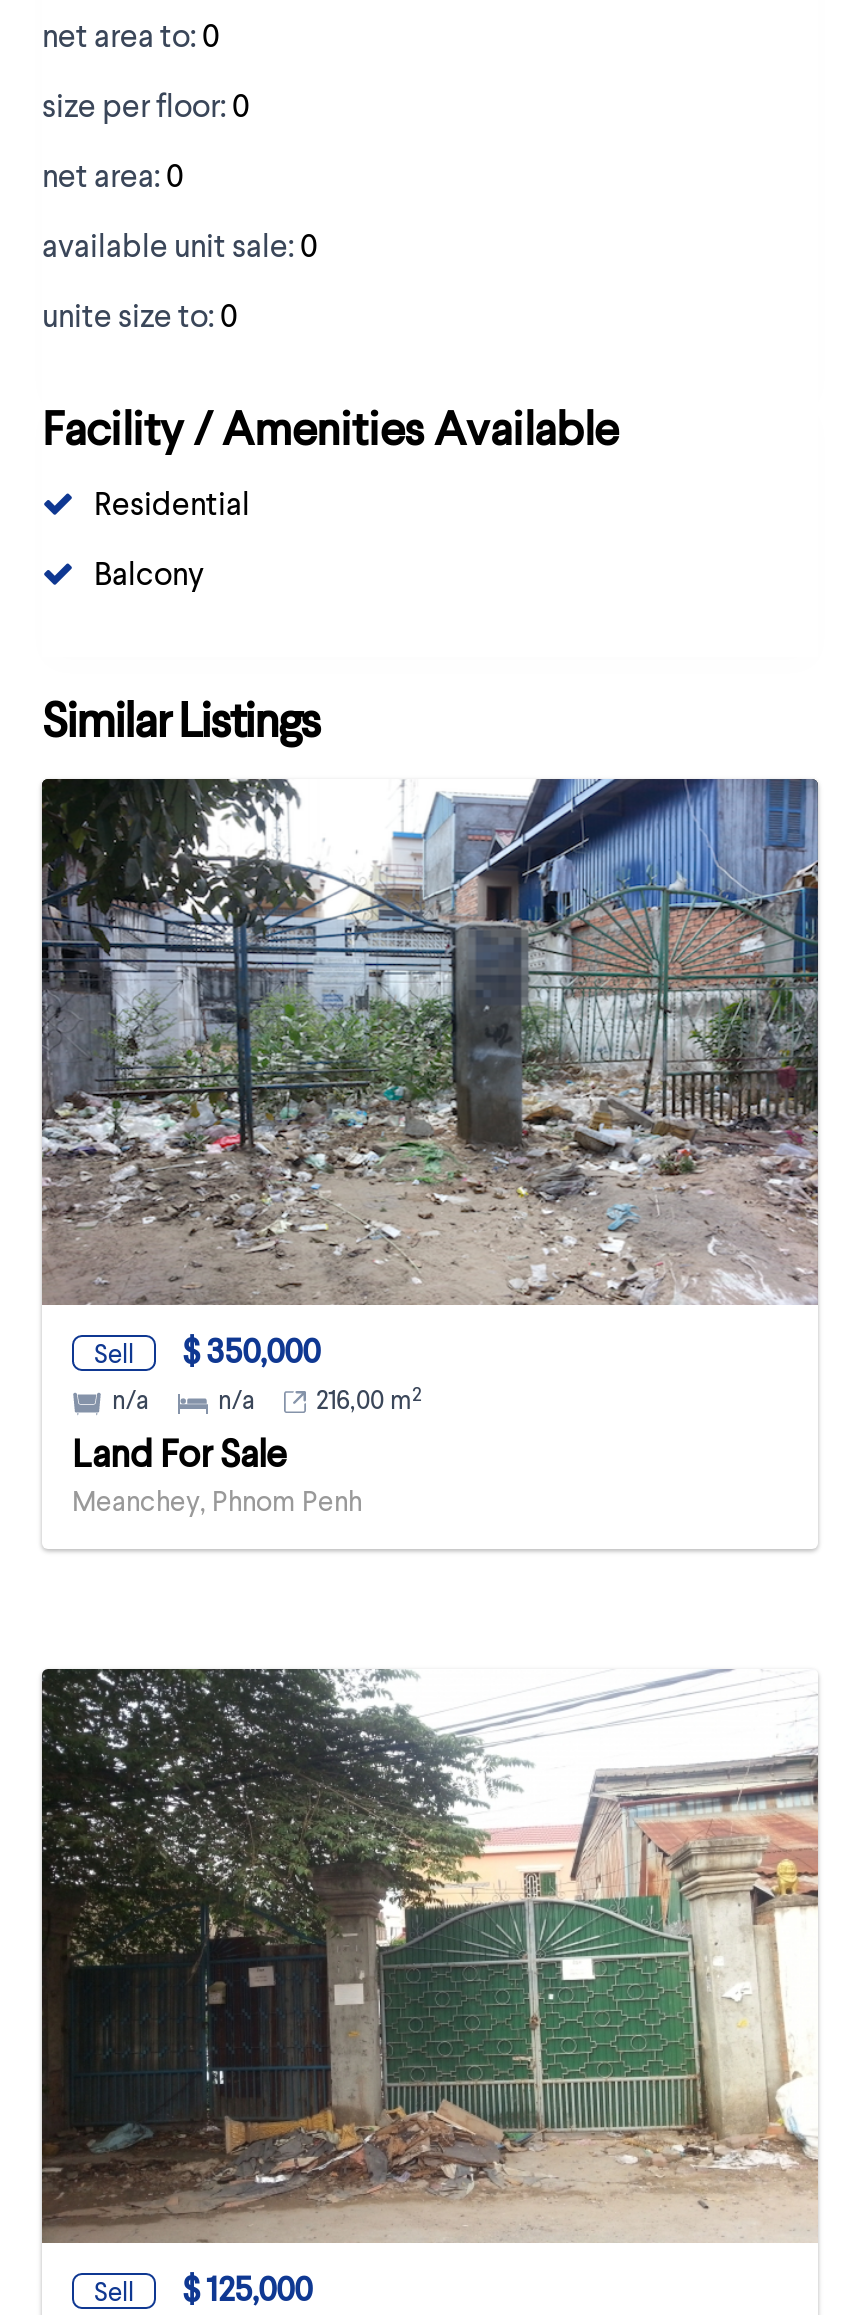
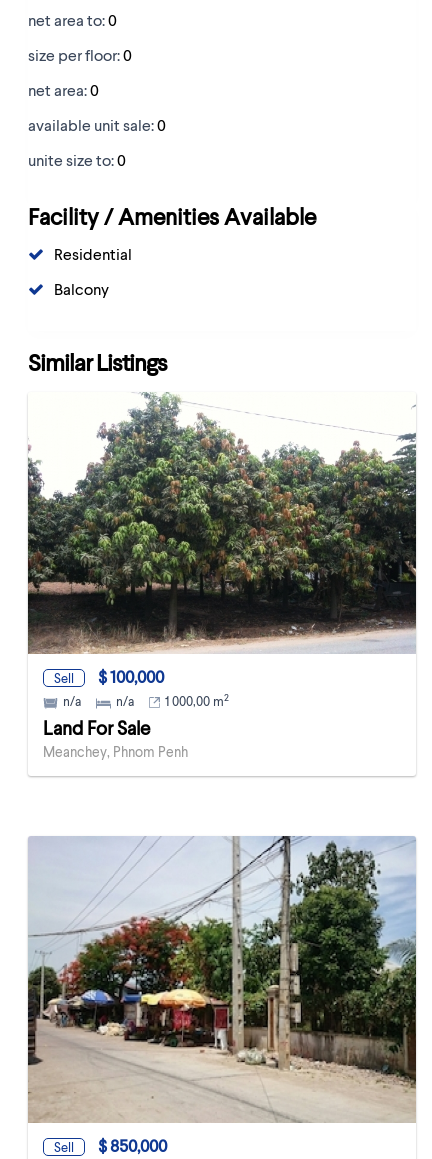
- [image]
- Sell $ 350,000
+ [image]
+ Sell $ 100,000

- n/a 216,00 m2
+ n/a 1 000,00 m2

- [image]
- Sell $ 125,000
+ [image]
+ Sell $ 850,000
